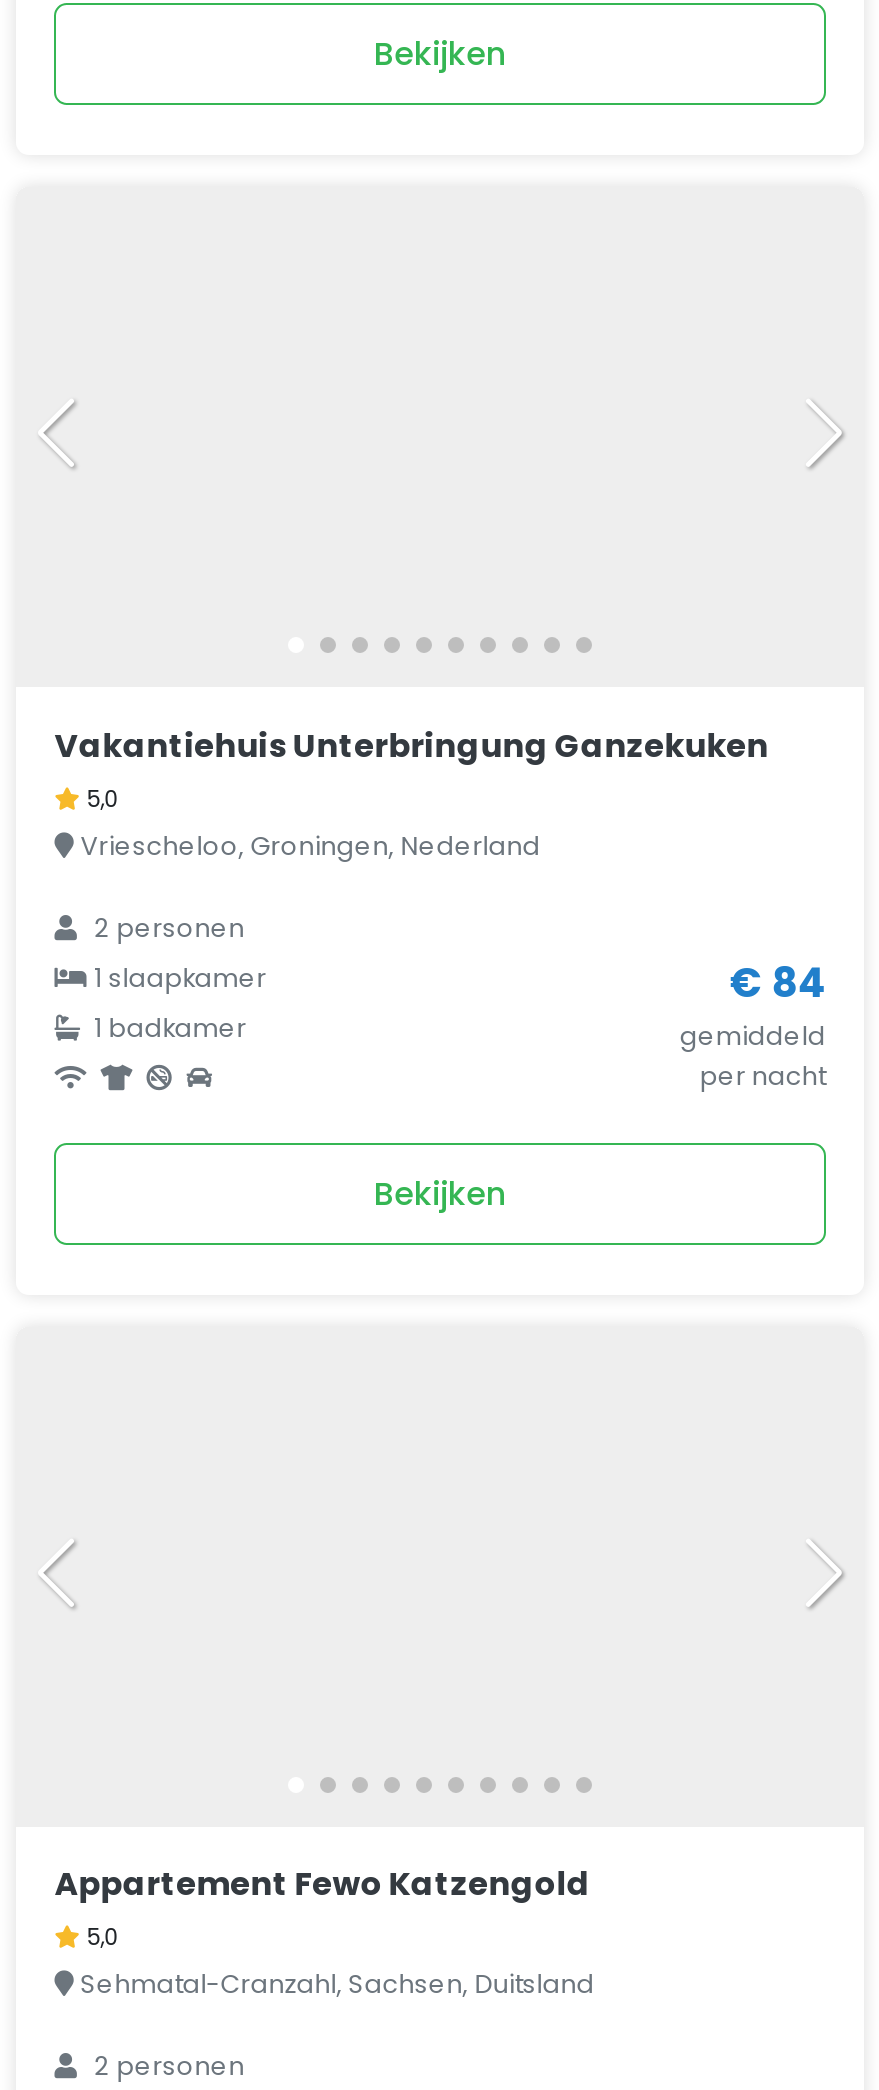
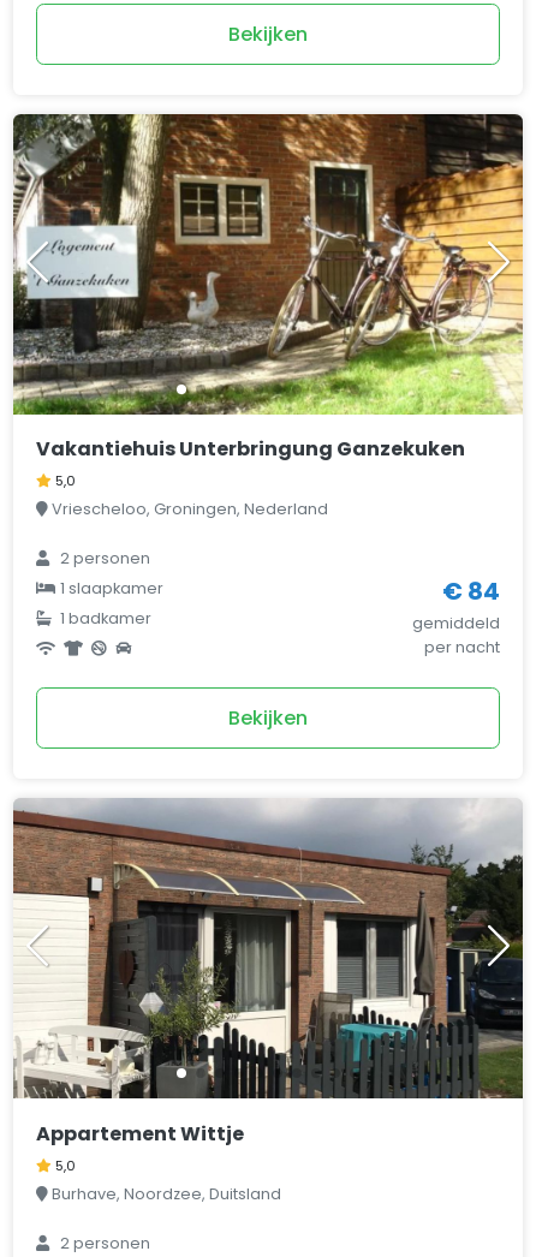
+ [image]

+ [image]

- Appartement Fewo Katzengold
+ Appartement Wittje

- Sehmatal-Cranzahl, Sachsen, Duitsland
+ Burhave, Noordzee, Duitsland
